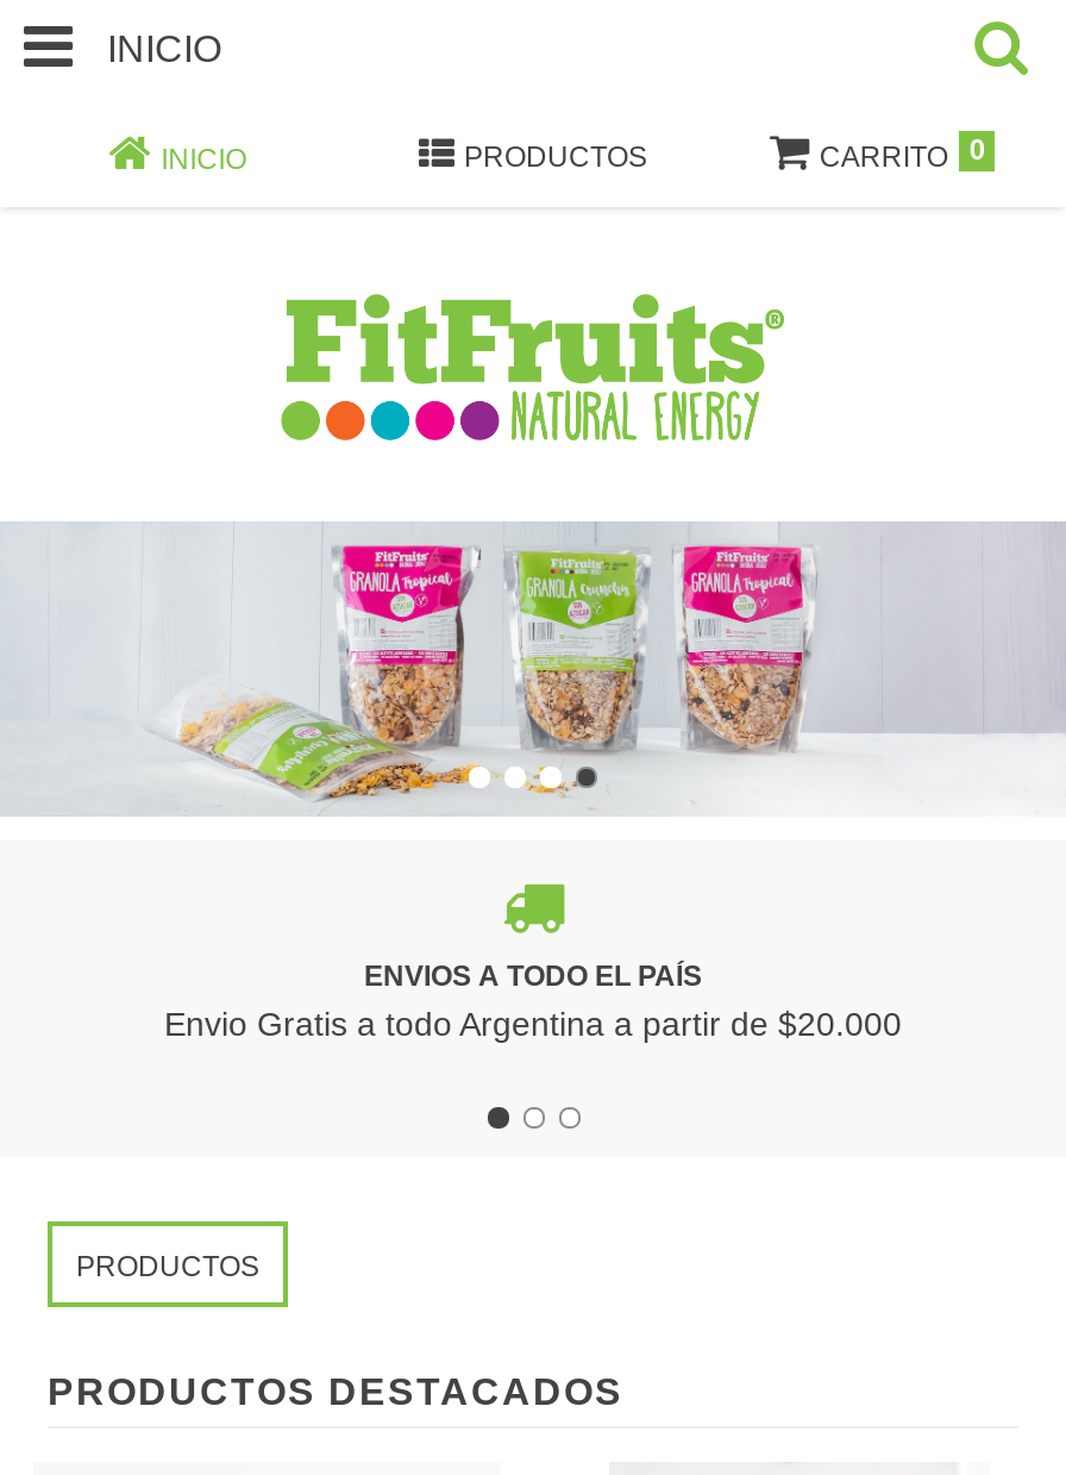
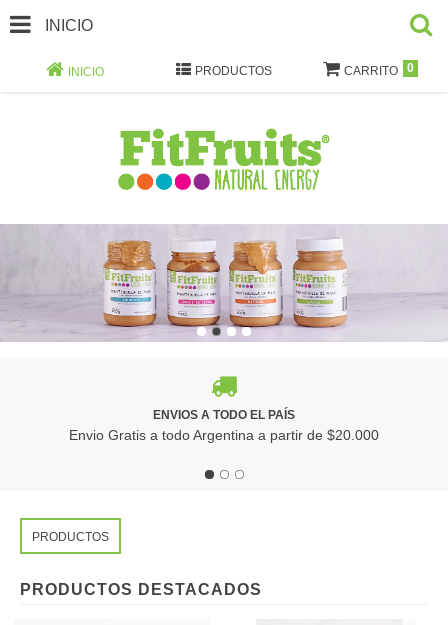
- [image]
+ [image]
